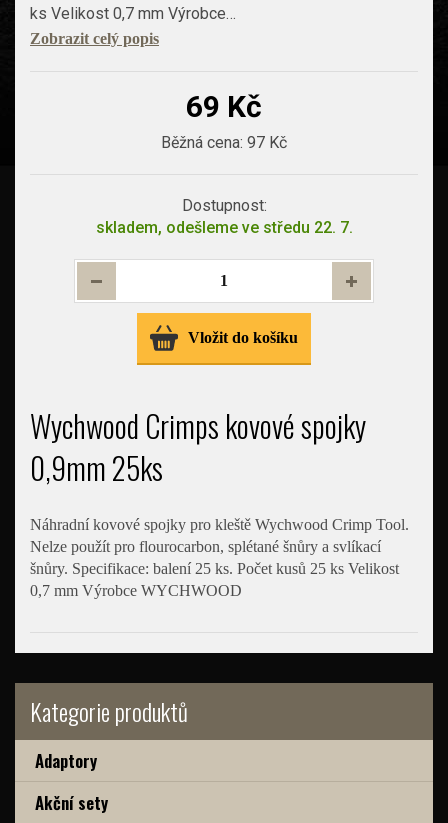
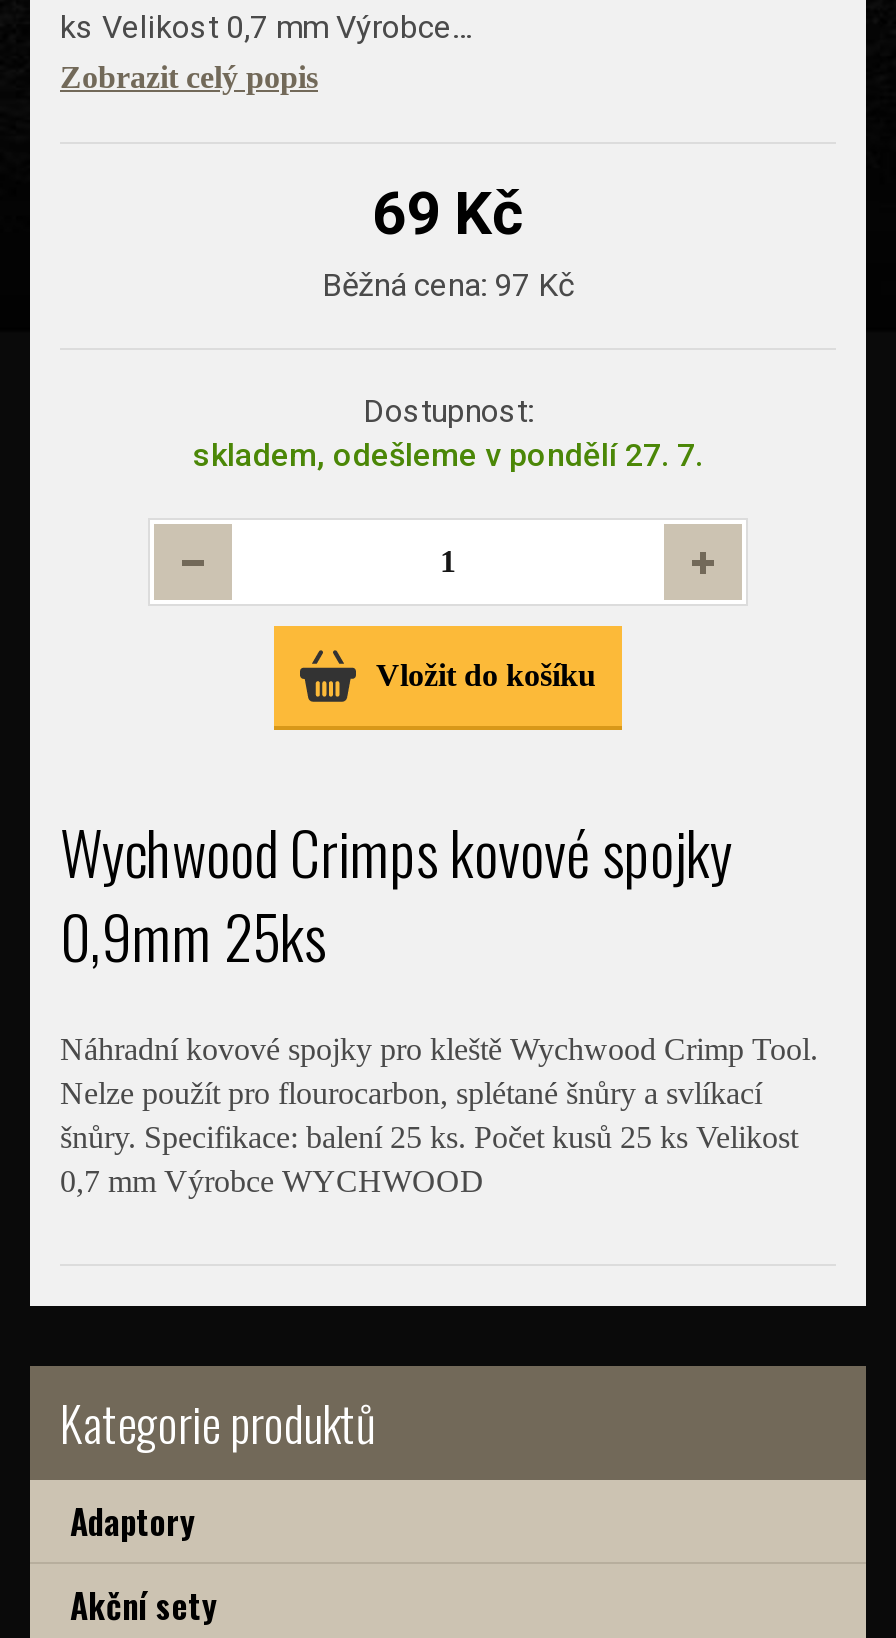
- skladem, odešleme ve středu 22. 7.
+ skladem, odešleme v pondělí 27. 7.
